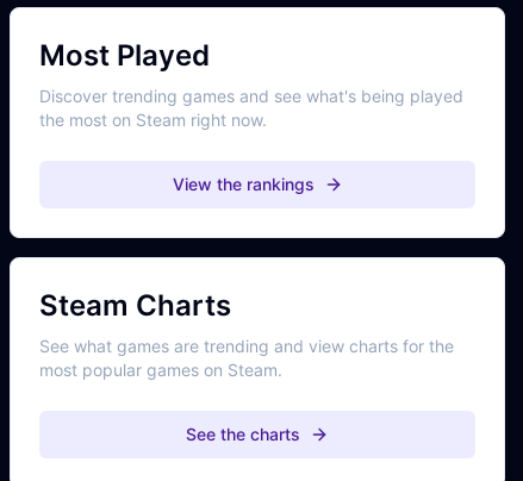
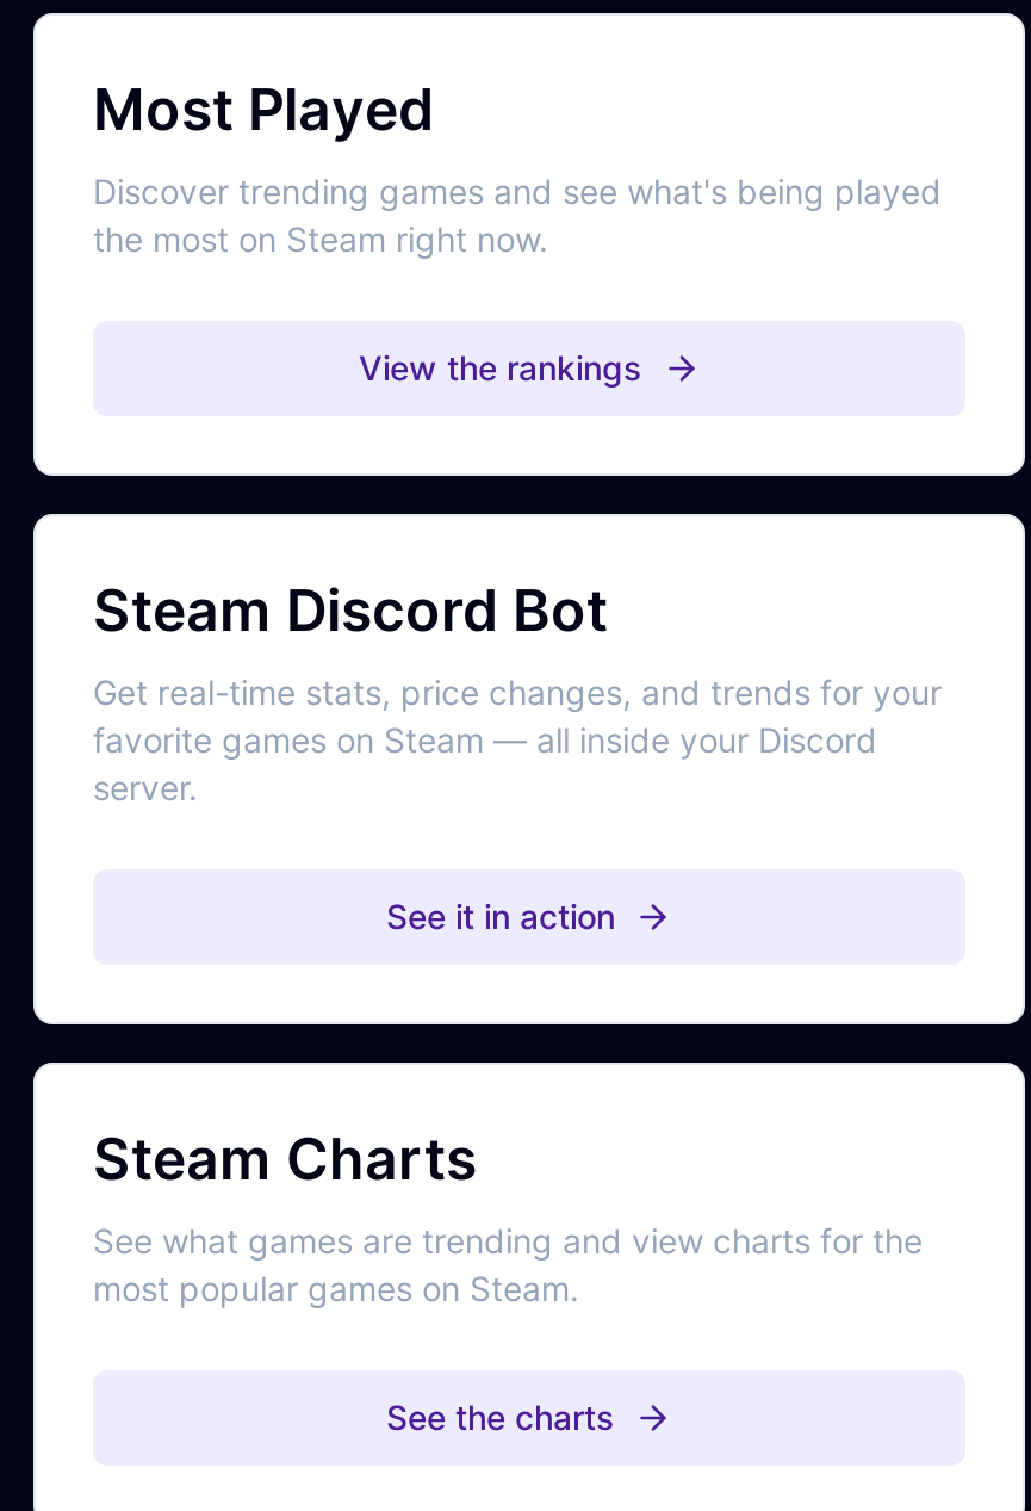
+ Steam Discord Bot
+ Get real-time stats, price changes, and trends for your
+ favorite games on Steam — all inside your Discord
+ server.
+ See it in action
